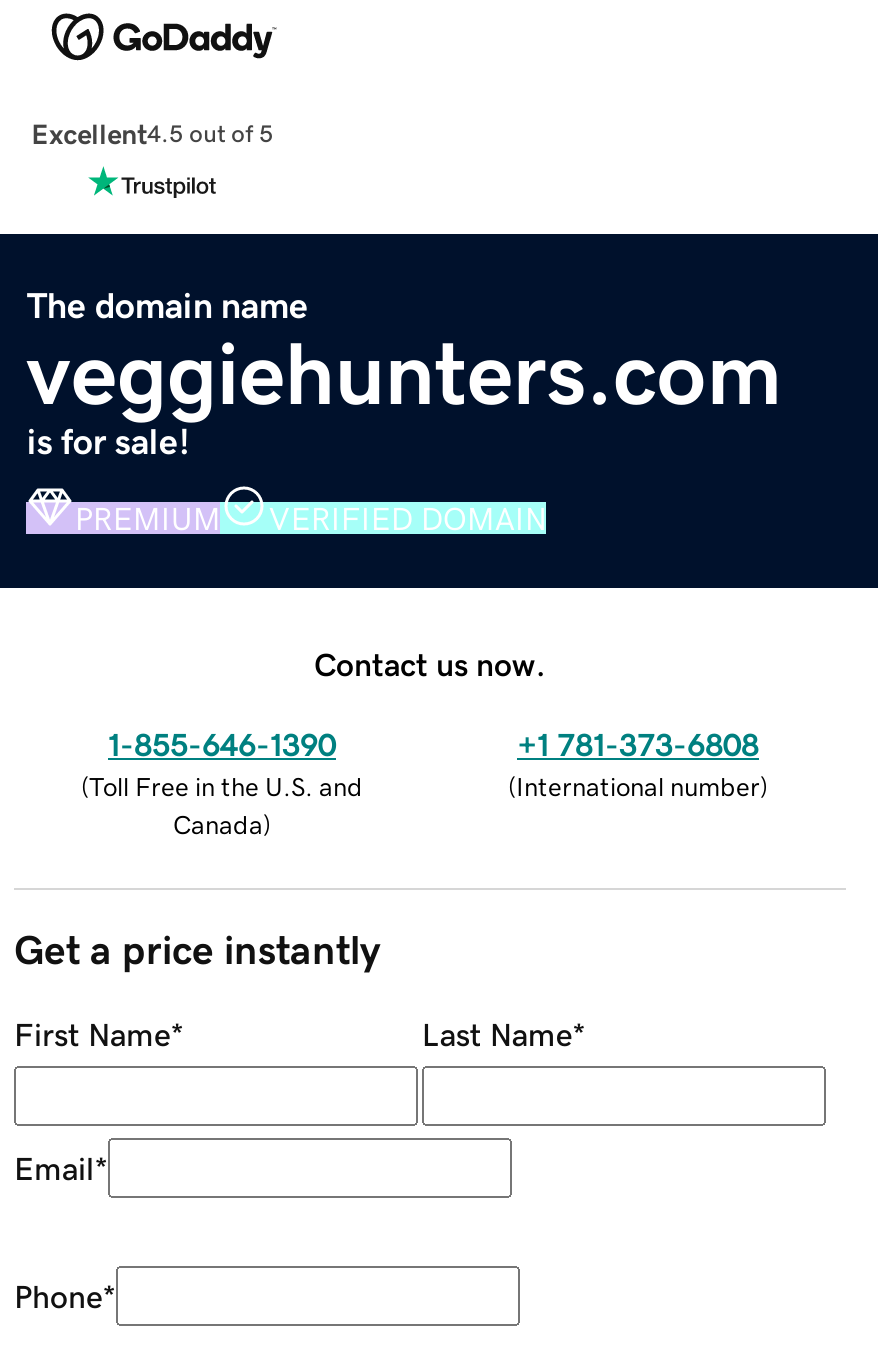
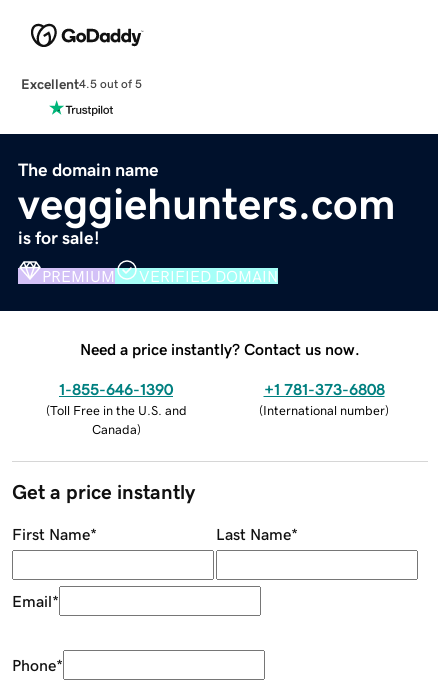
- Contact us now.
+ Need a price instantly? Contact us now.
